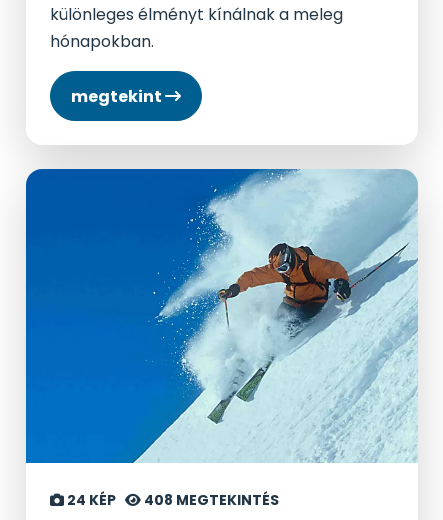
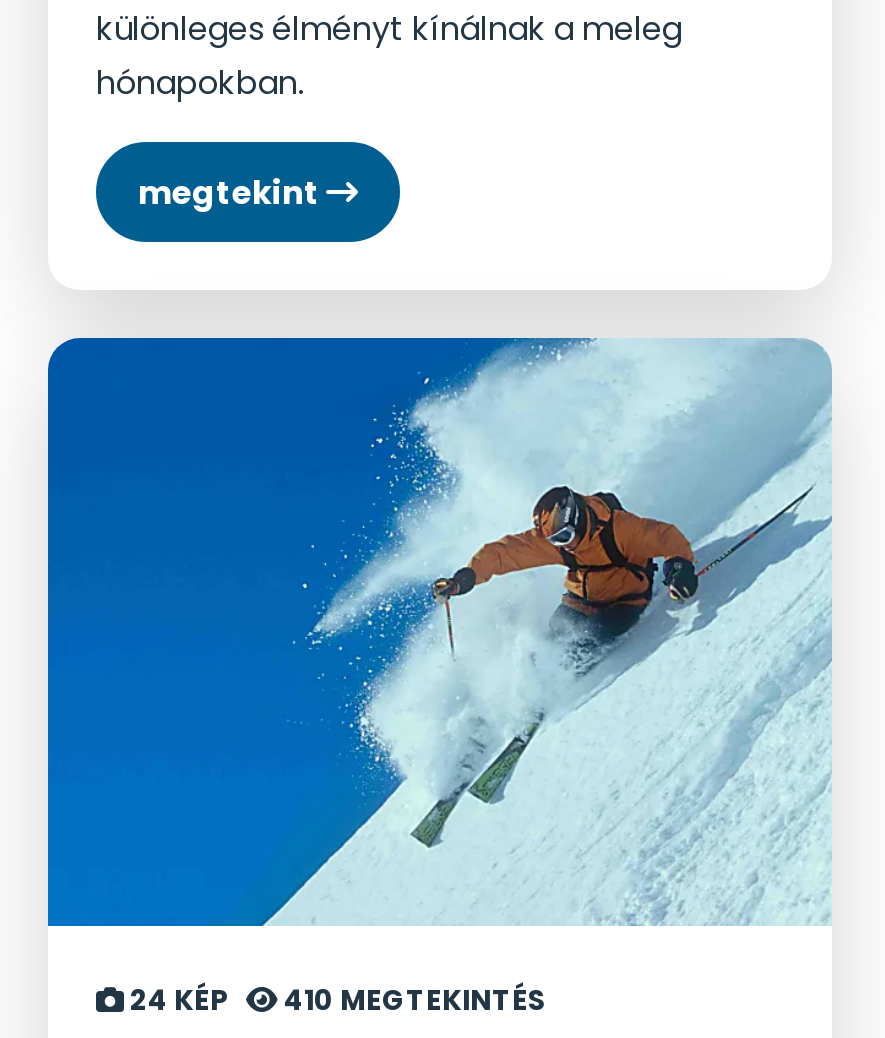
- 408 MEGTEKINTÉS
+ 410 MEGTEKINTÉS
